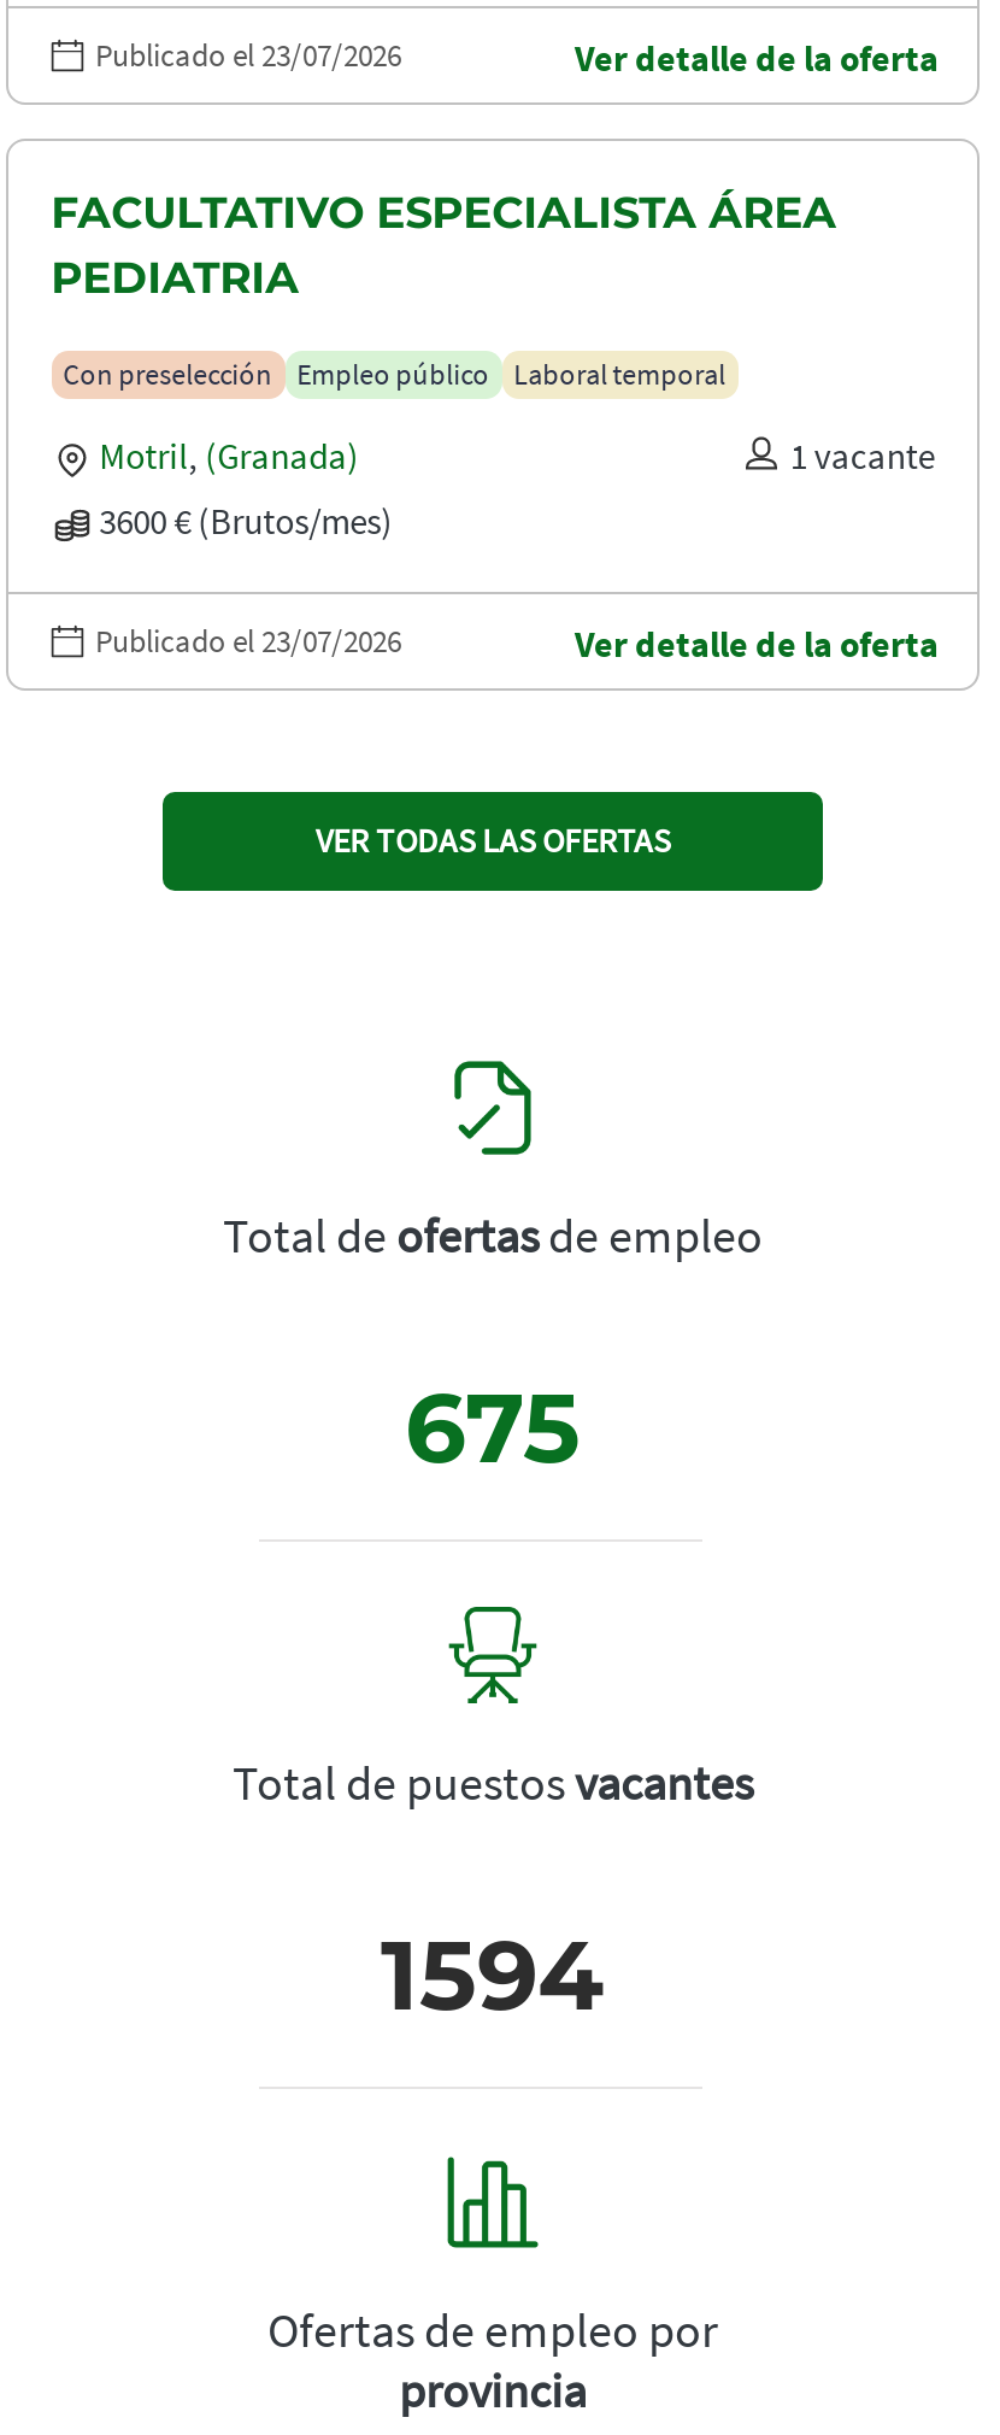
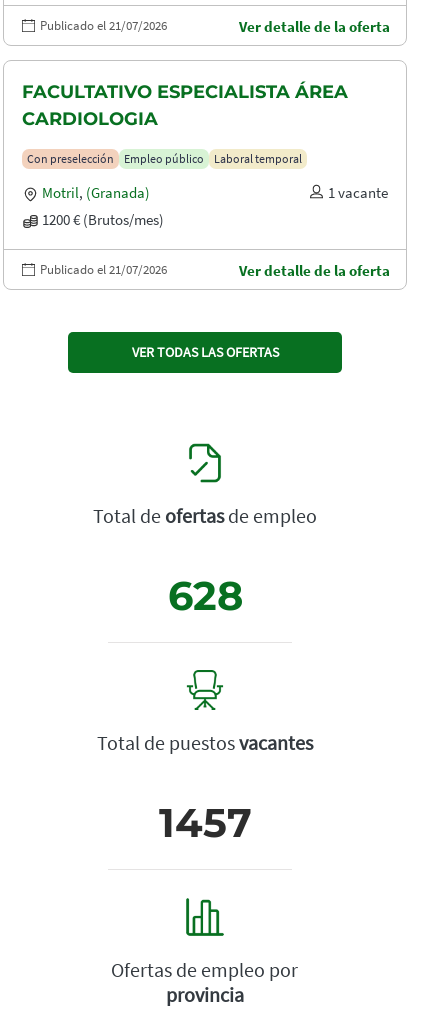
- Publicado el 23/07/2026
+ Publicado el 21/07/2026

- PEDIATRIA
+ CARDIOLOGIA

- 3600 € (Brutos/mes)
+ 1200 € (Brutos/mes)

- Publicado el 23/07/2026
+ Publicado el 21/07/2026

- 675
+ 628

- 1594
+ 1457
